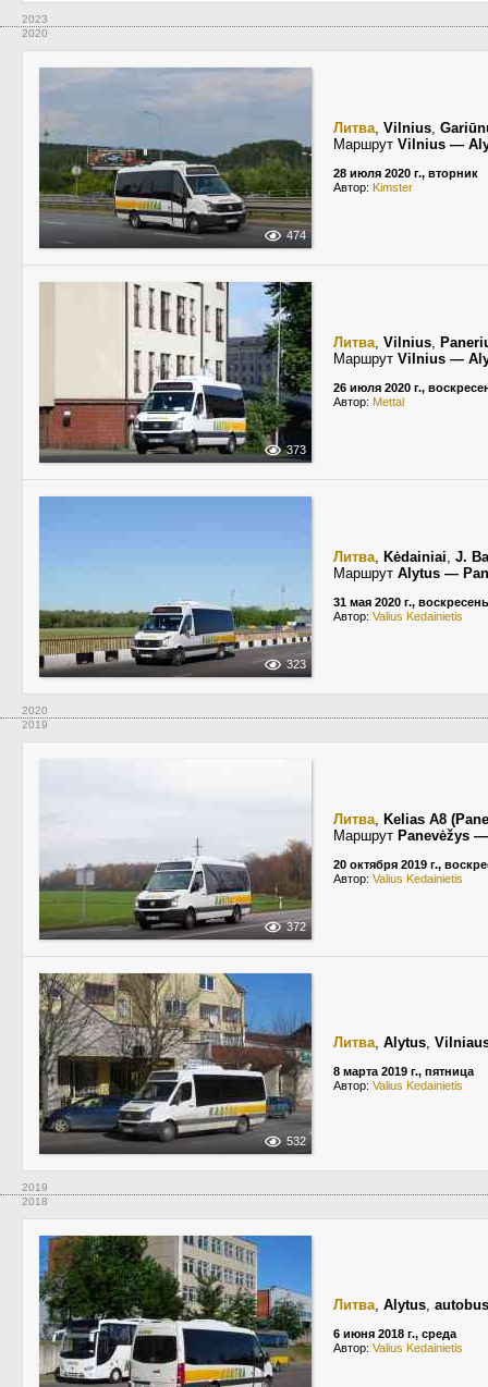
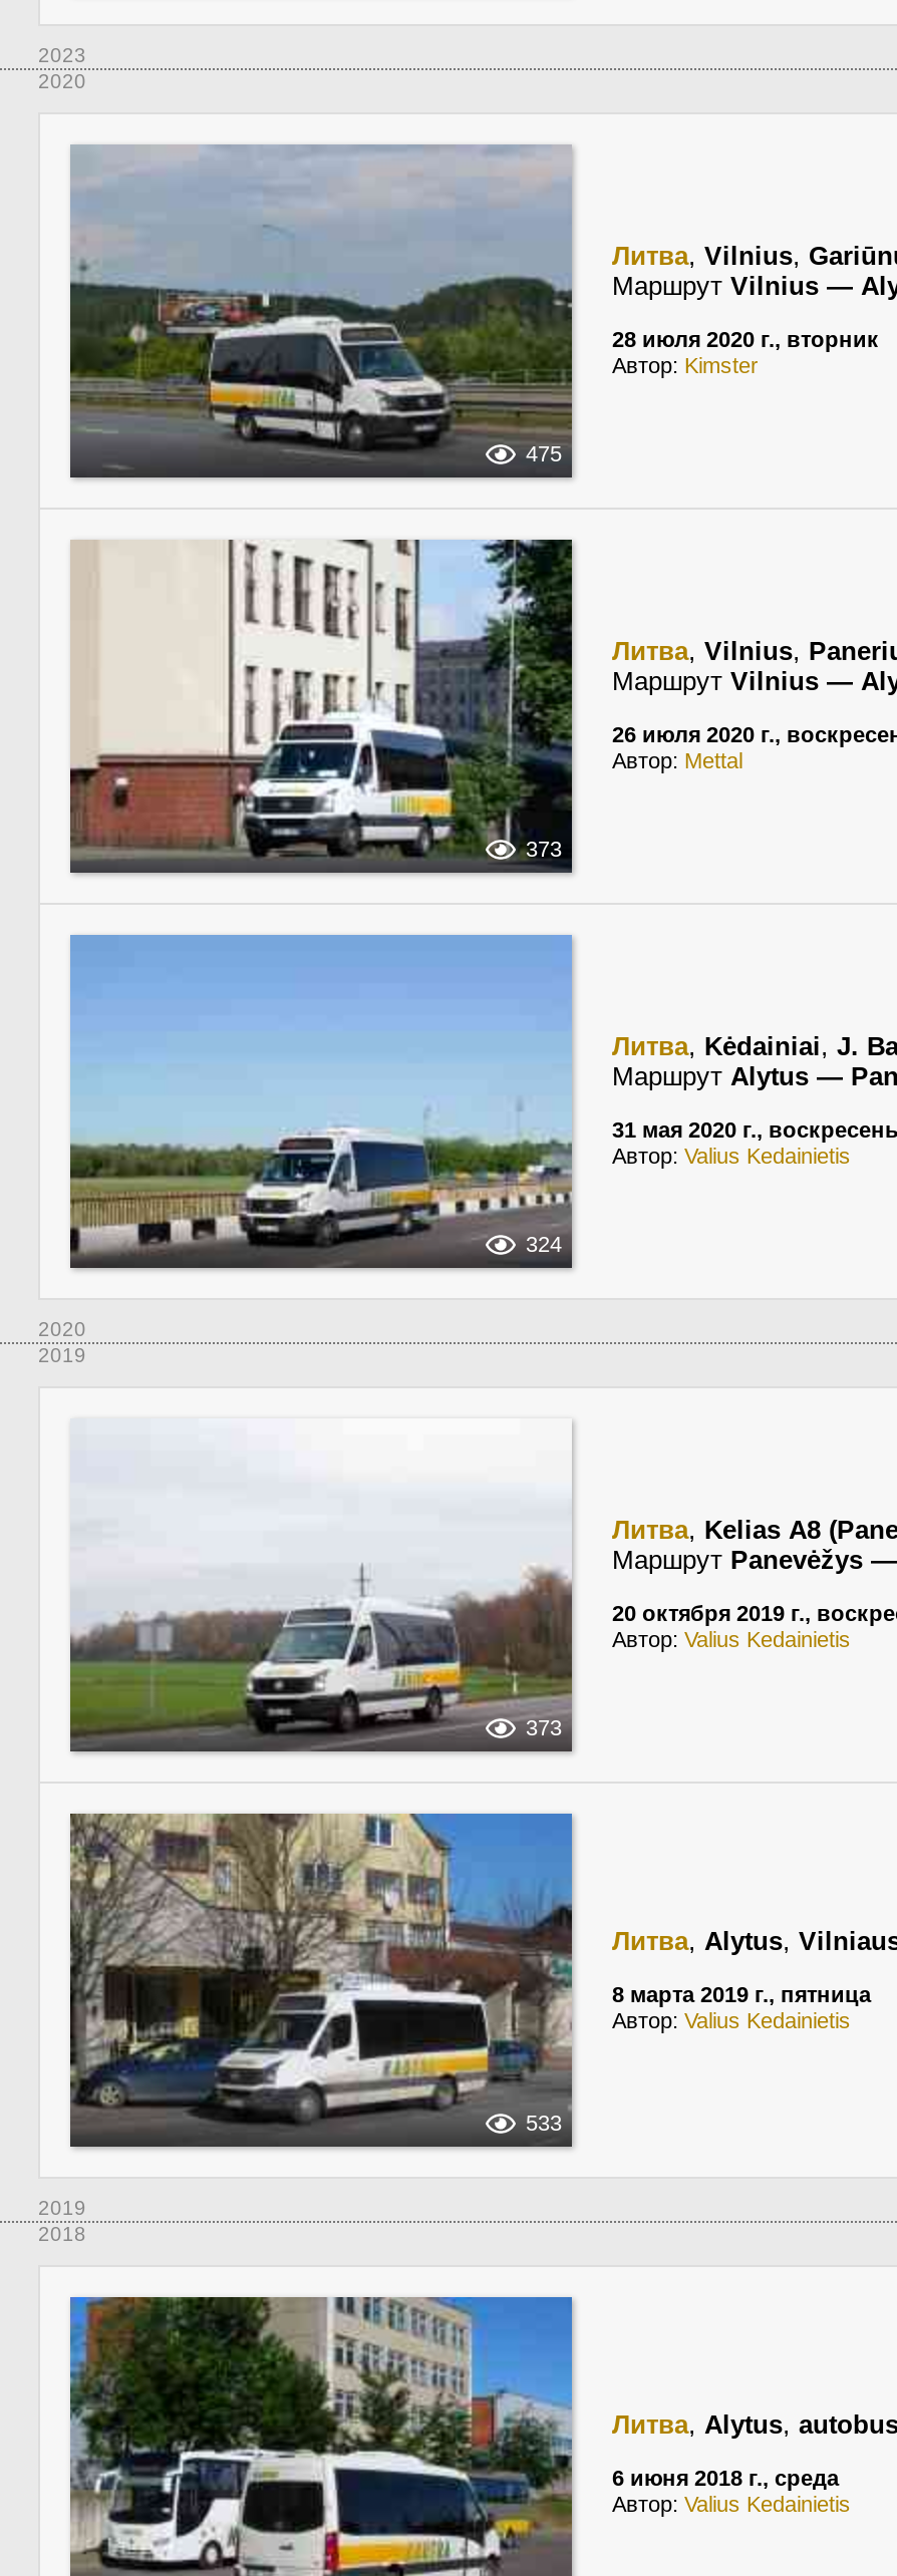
- 474
+ 475

- 323
+ 324

- 372
+ 373

- 532
+ 533
